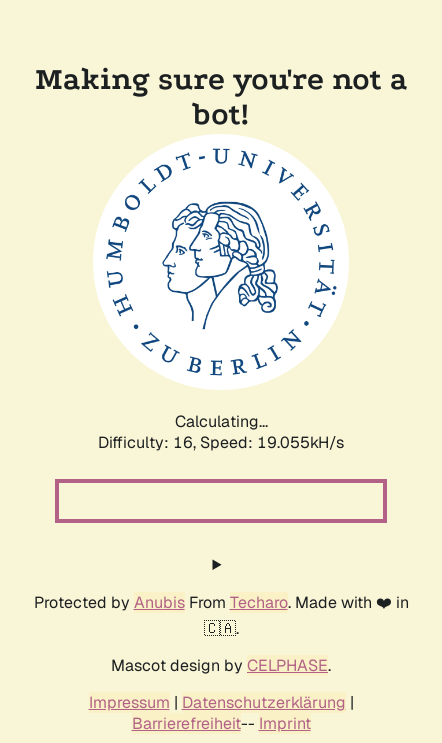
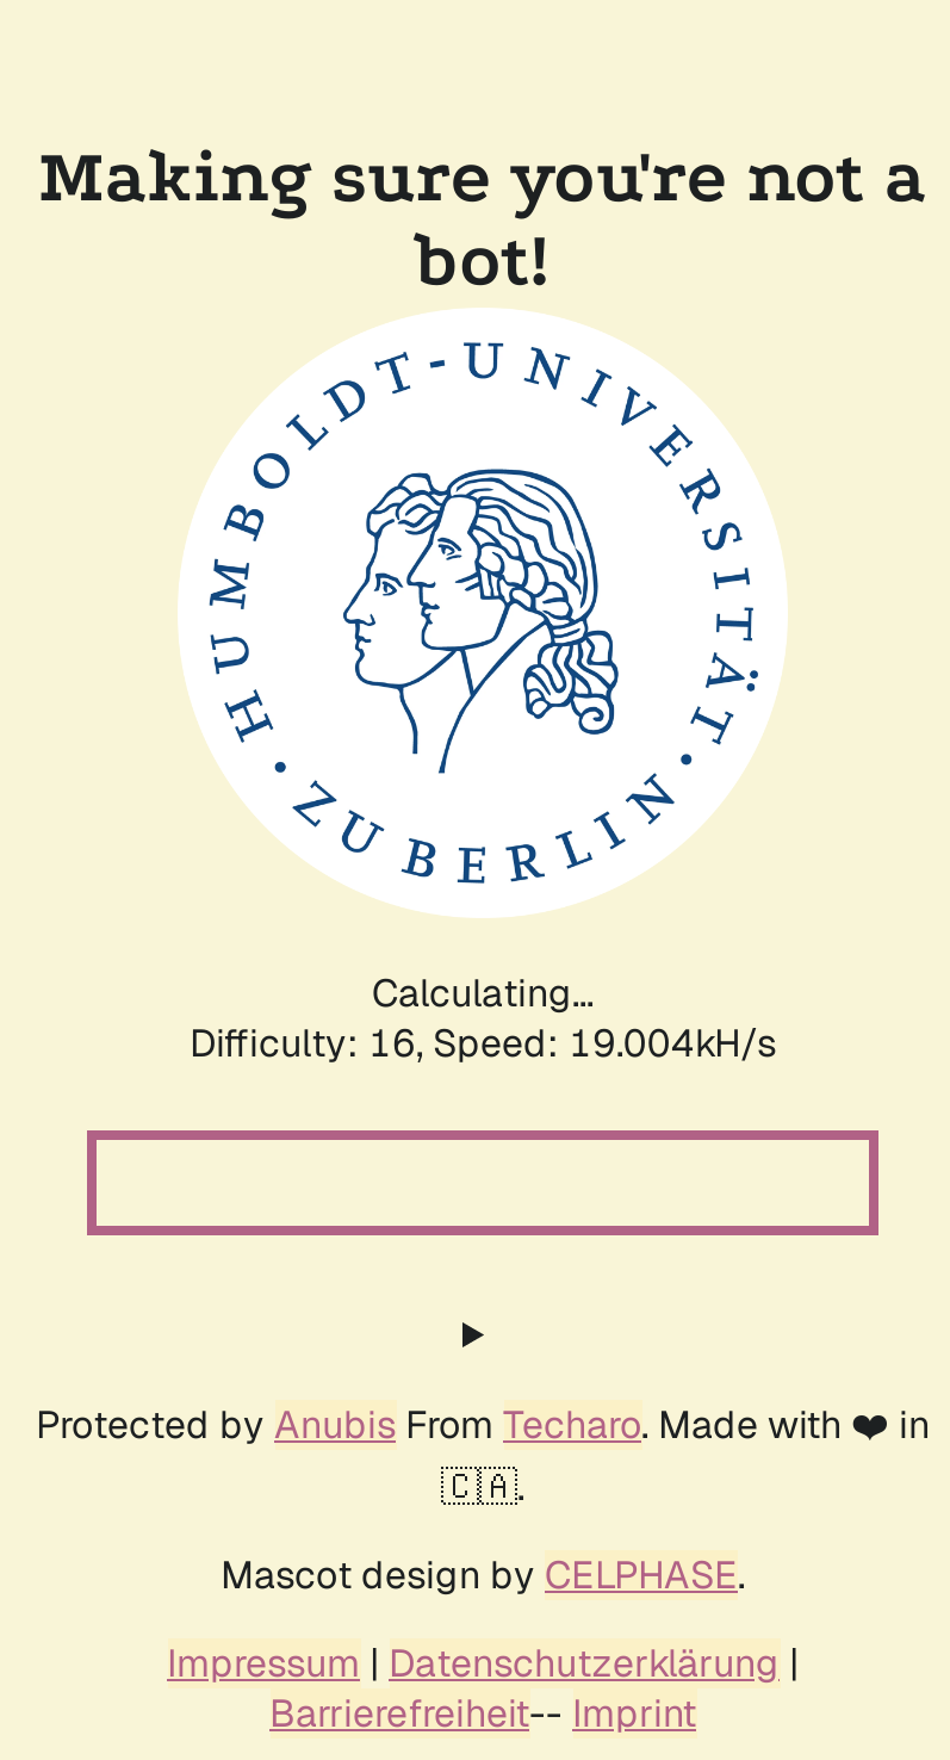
- Difficulty: 16, Speed: 19.055kH/s
+ Difficulty: 16, Speed: 19.004kH/s
